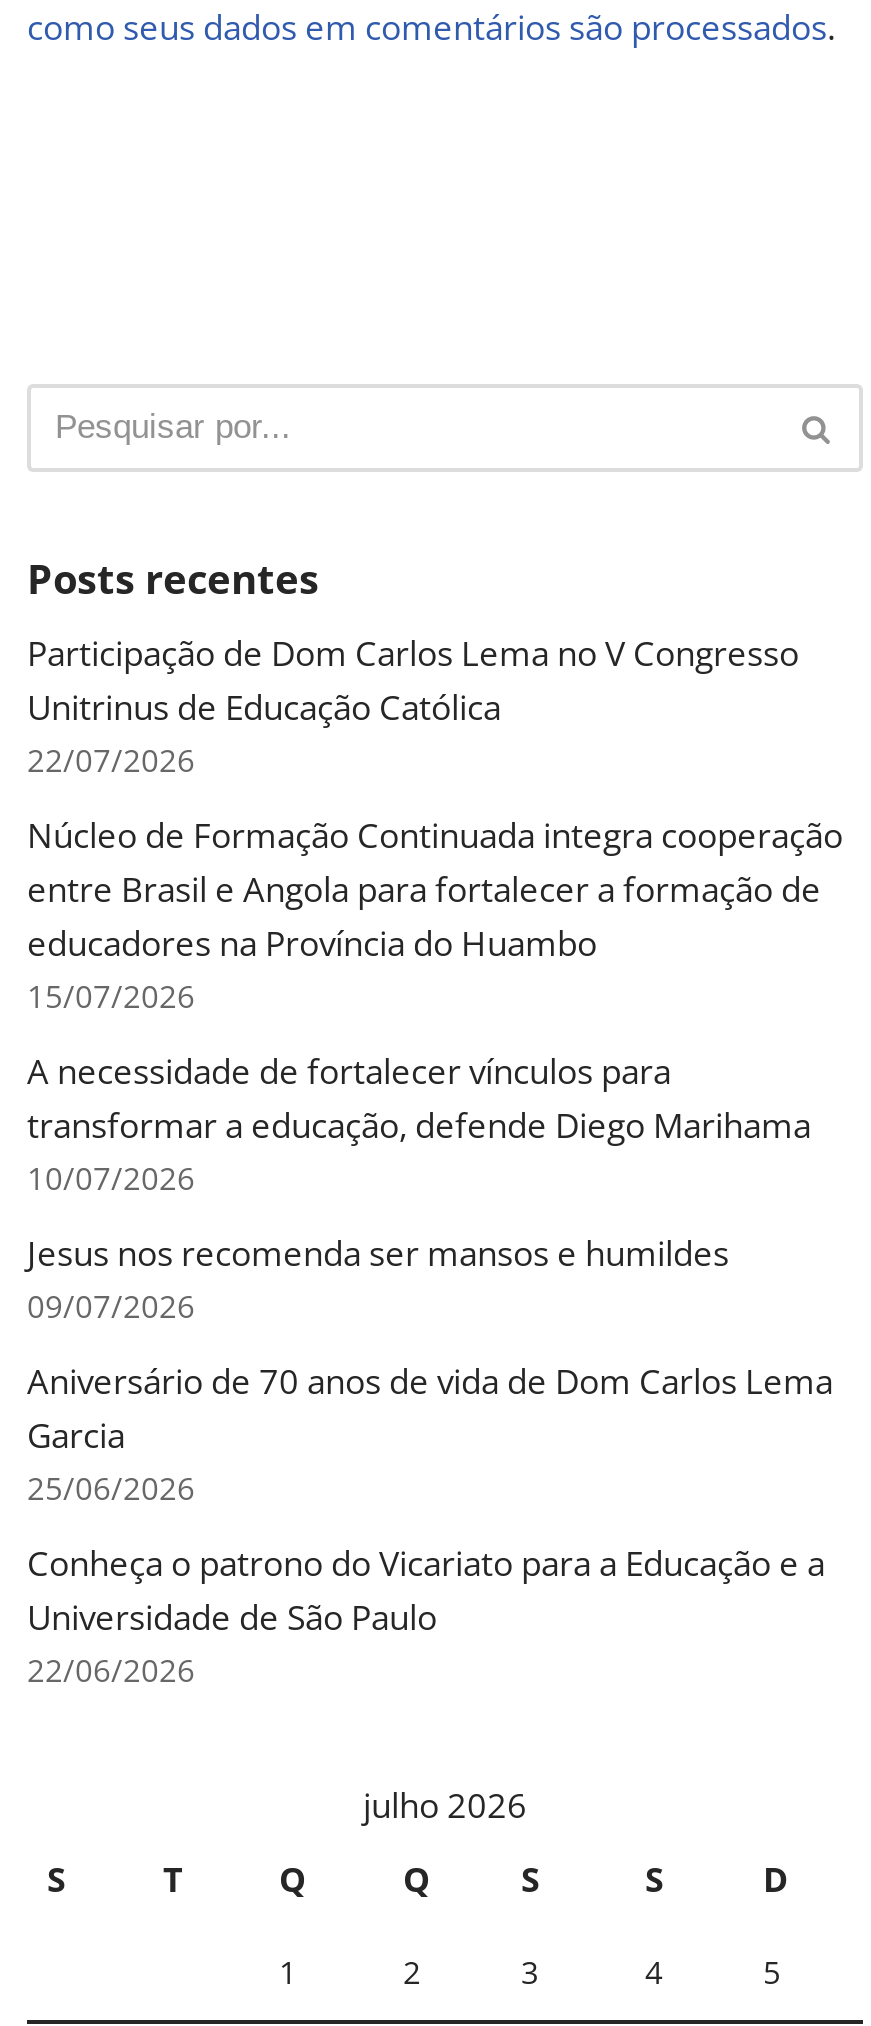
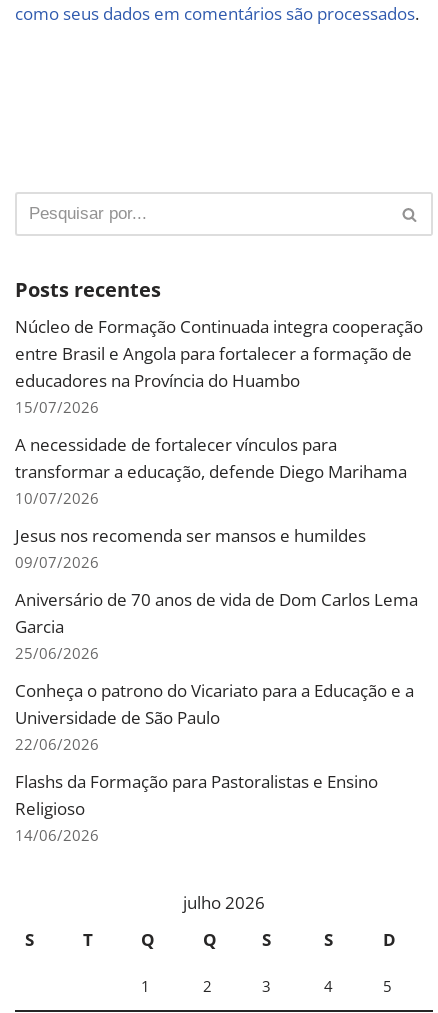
- Participação de Dom Carlos Lema no V Congresso
- Unitrinus de Educação Católica
- 22/07/2026

moved up: Núcleo de Formação Continuada integra cooperação | entre Brasil e Angola para fortalecer a formação de | educadores na Província do Huambo | ... | Universidade de São Paulo | 22/06/2026

+ Flashs da Formação para Pastoralistas e Ensino
+ Religioso
+ 14/06/2026
